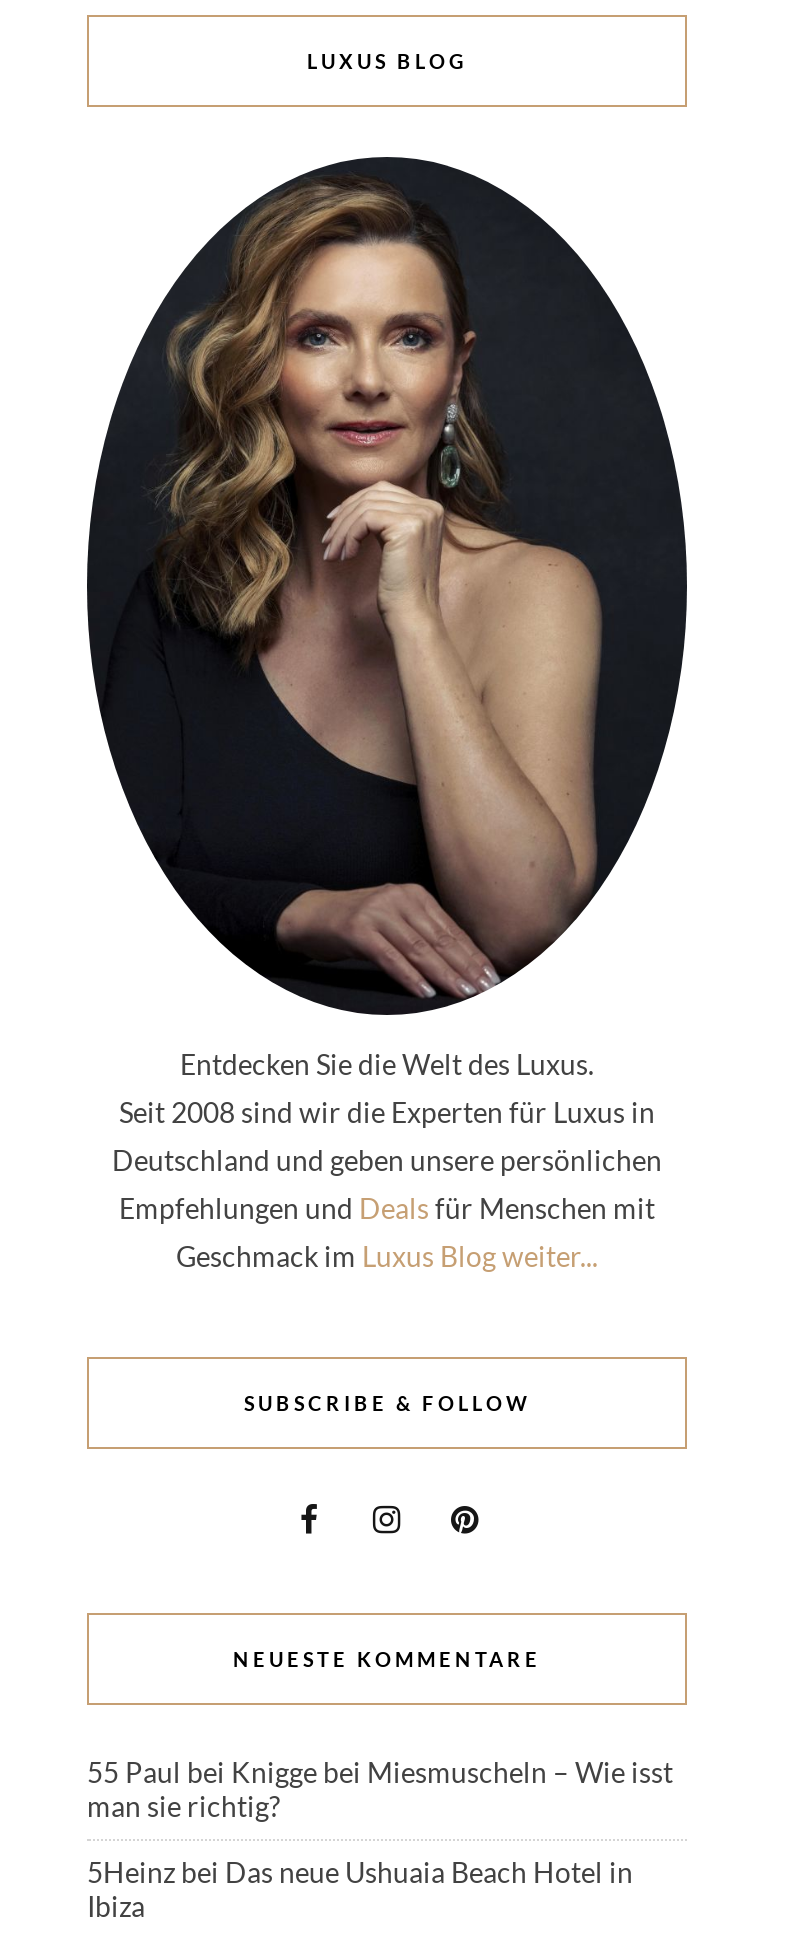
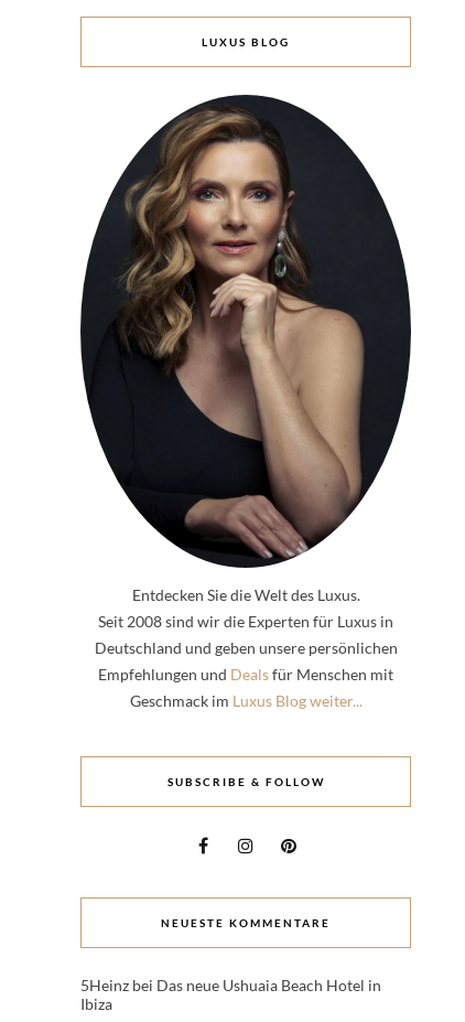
- 55 Paul bei Knigge bei Miesmuscheln – Wie isst
- man sie richtig?
